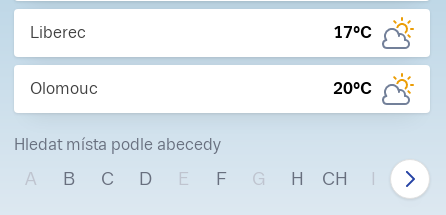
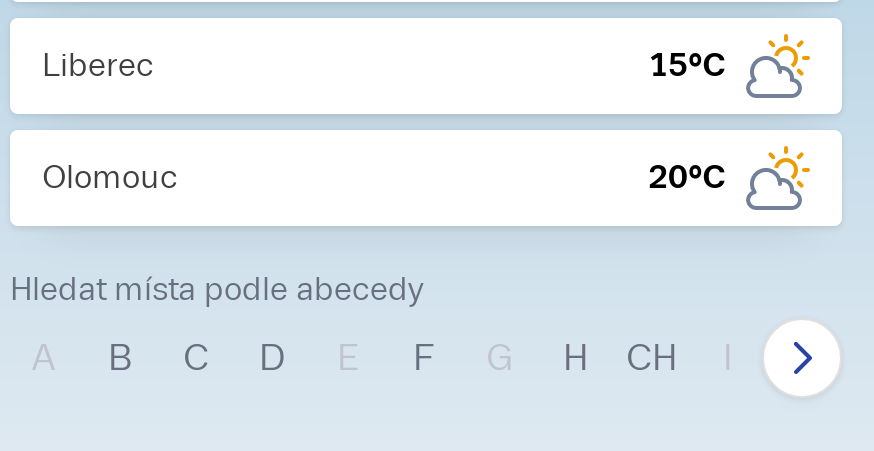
- 17°C
+ 15°C
